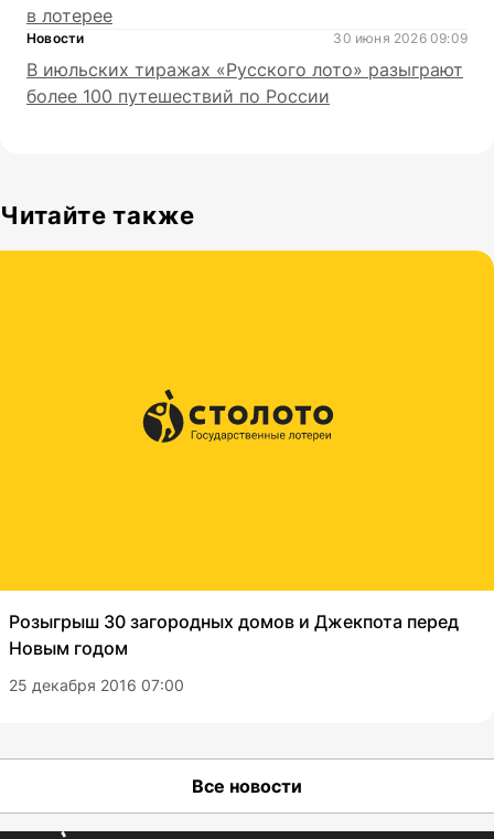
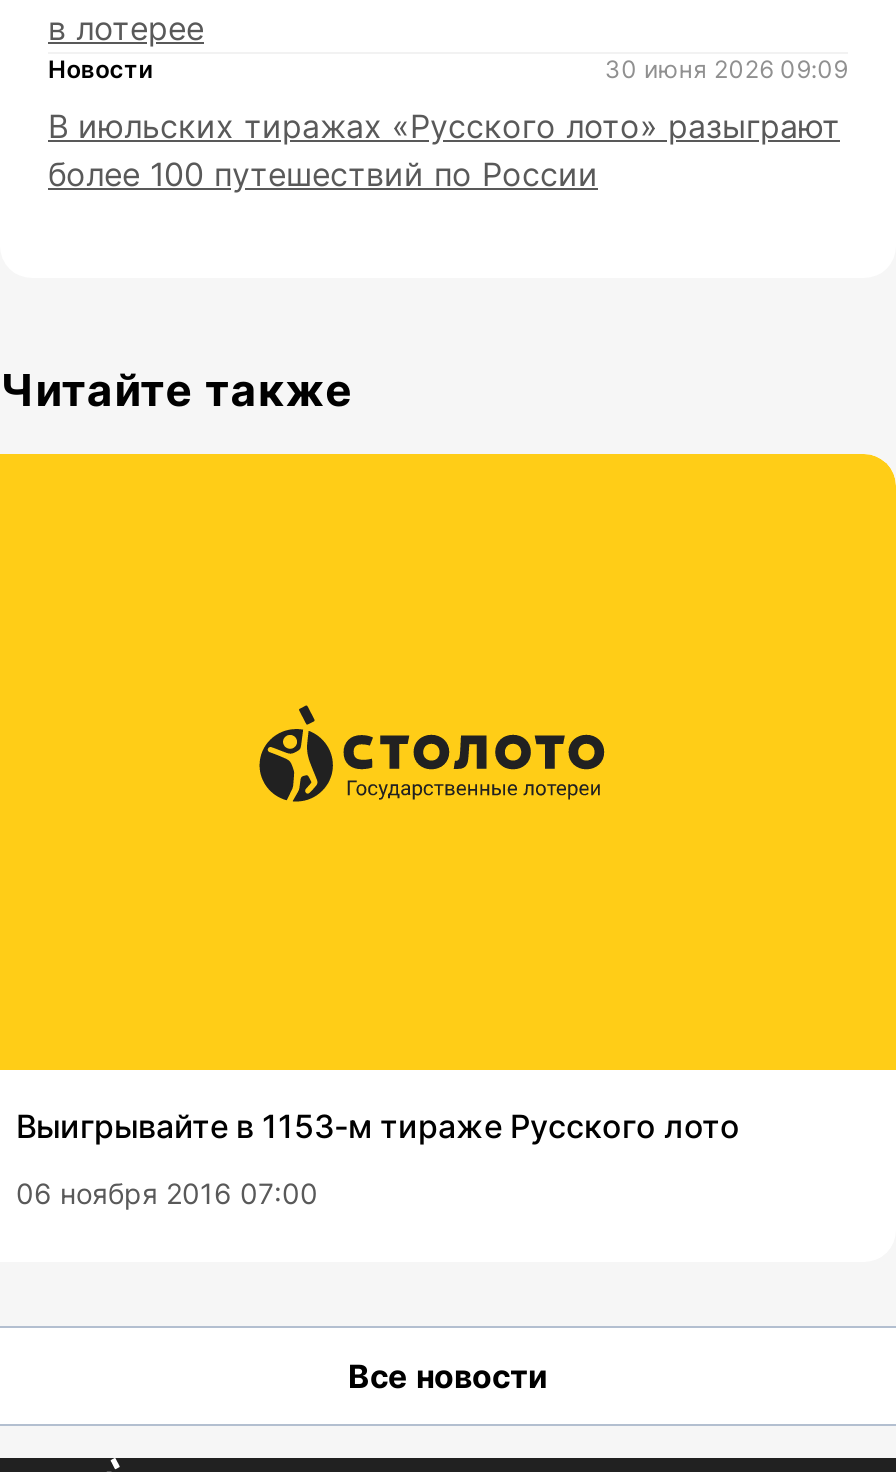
- Розыгрыш 30 загородных домов и Джекпота перед
- Новым годом
+ Выигрывайте в 1153-м тираже Русского лото

- 25 декабря 2016 07:00
+ 06 ноября 2016 07:00
